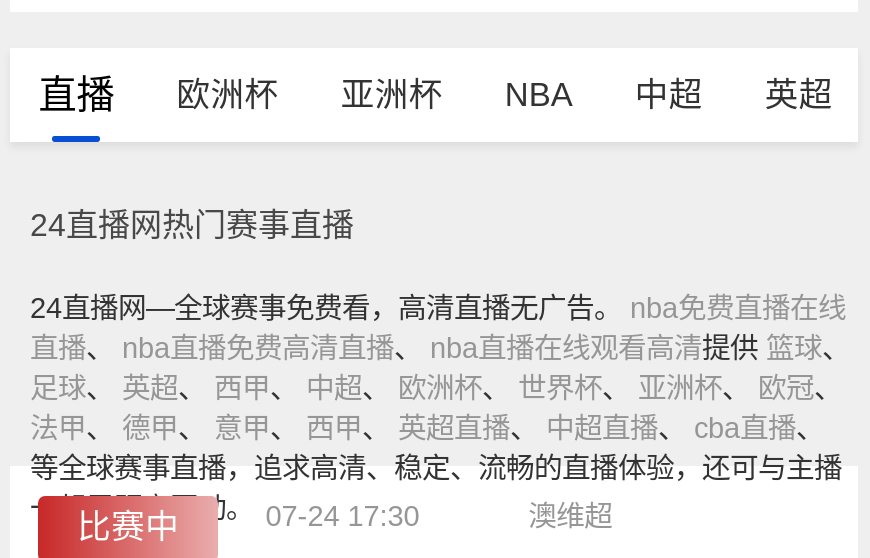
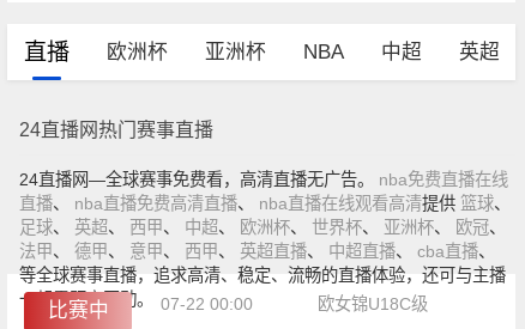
- 07-24 17:30
- 澳维超
+ 07-22 00:00
+ 欧女锦U18C级
